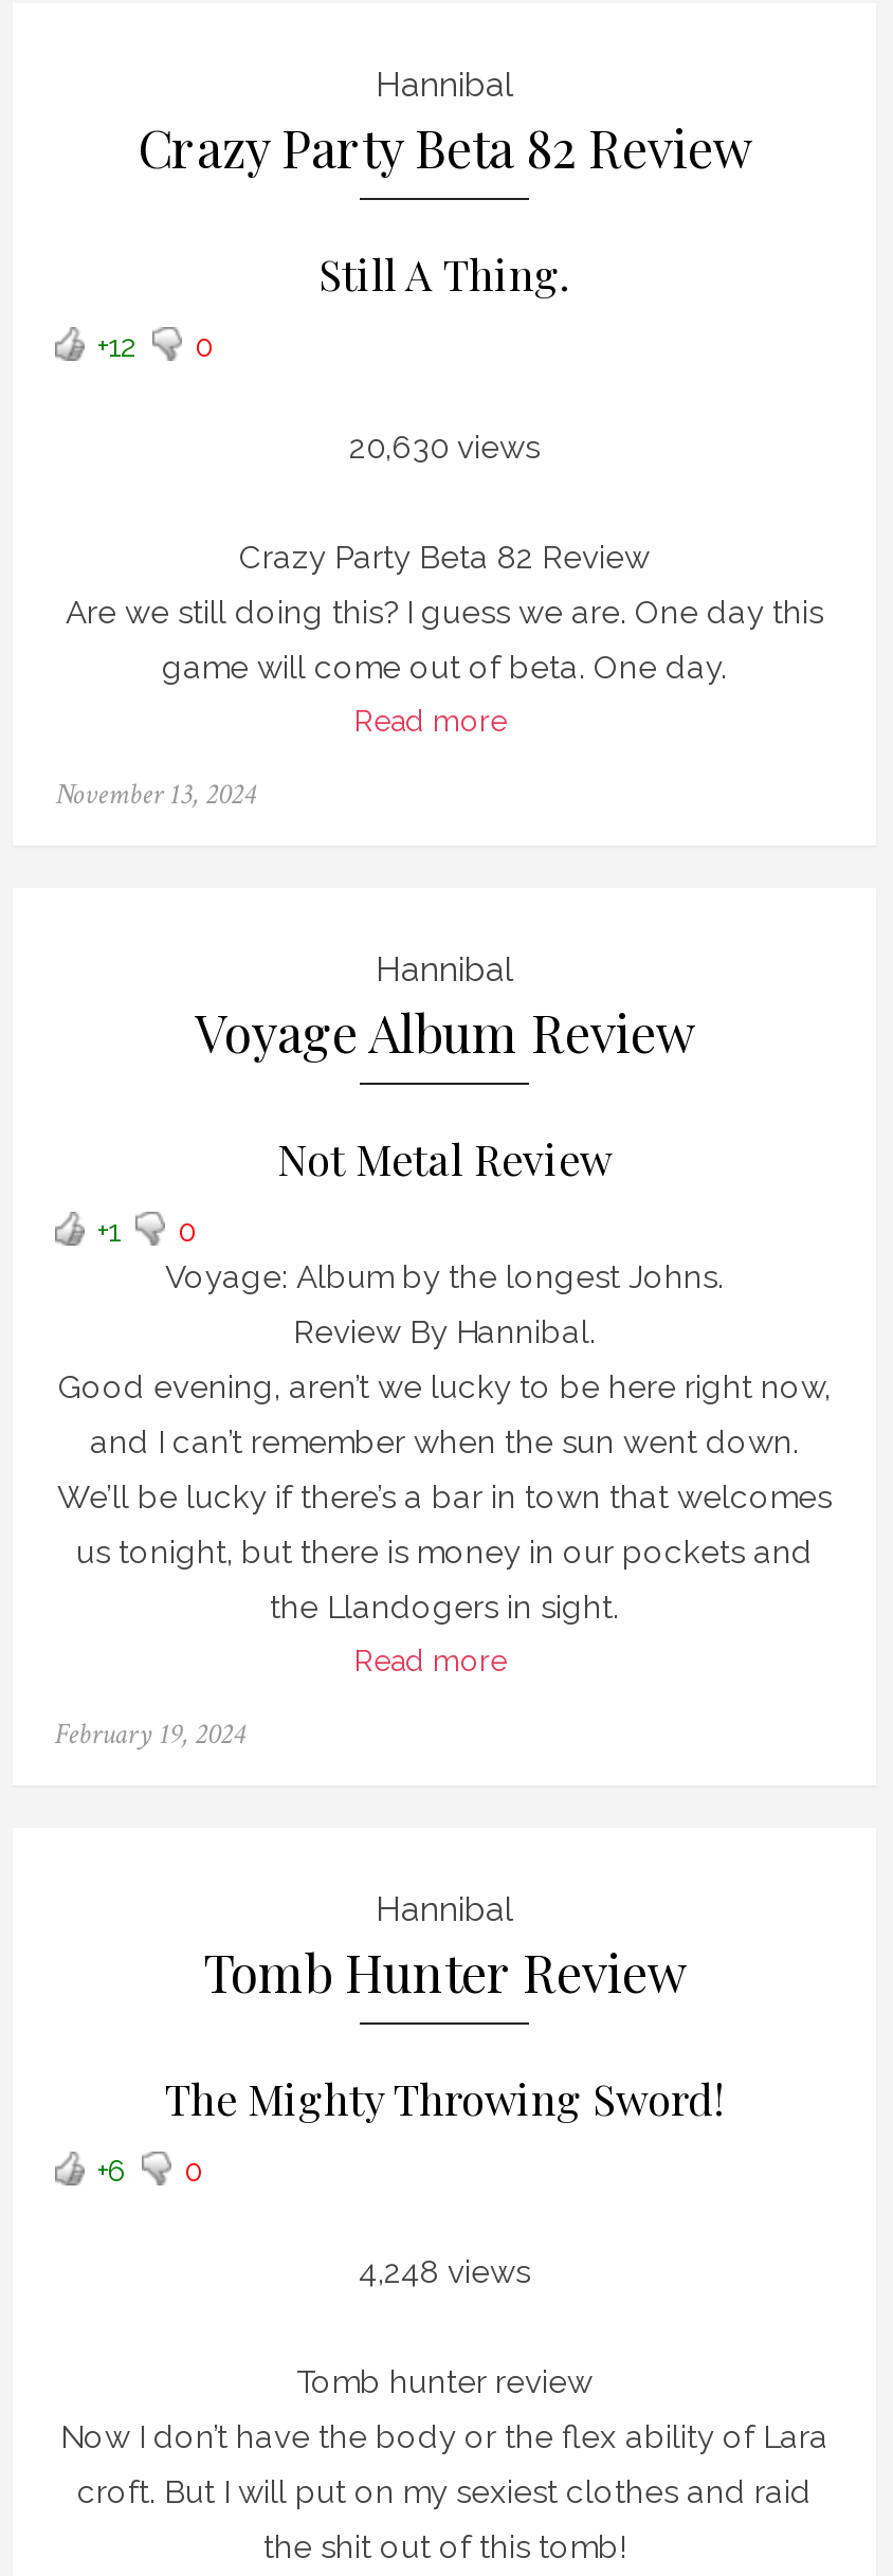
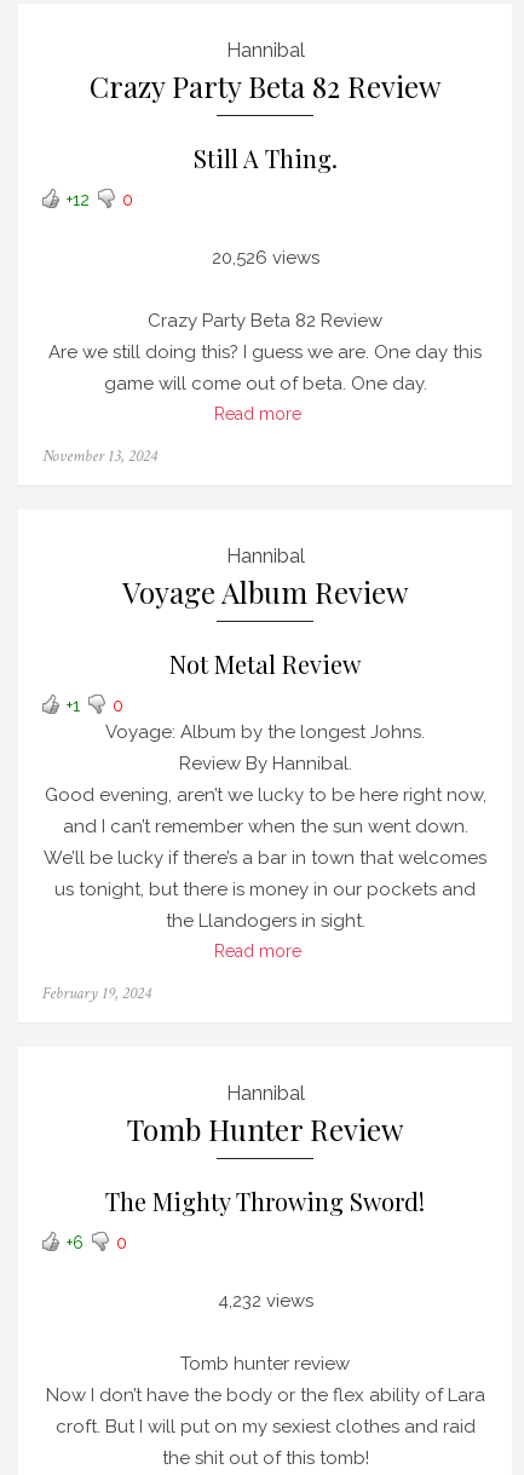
- 20,630 views
+ 20,526 views

- 4,248 views
+ 4,232 views
